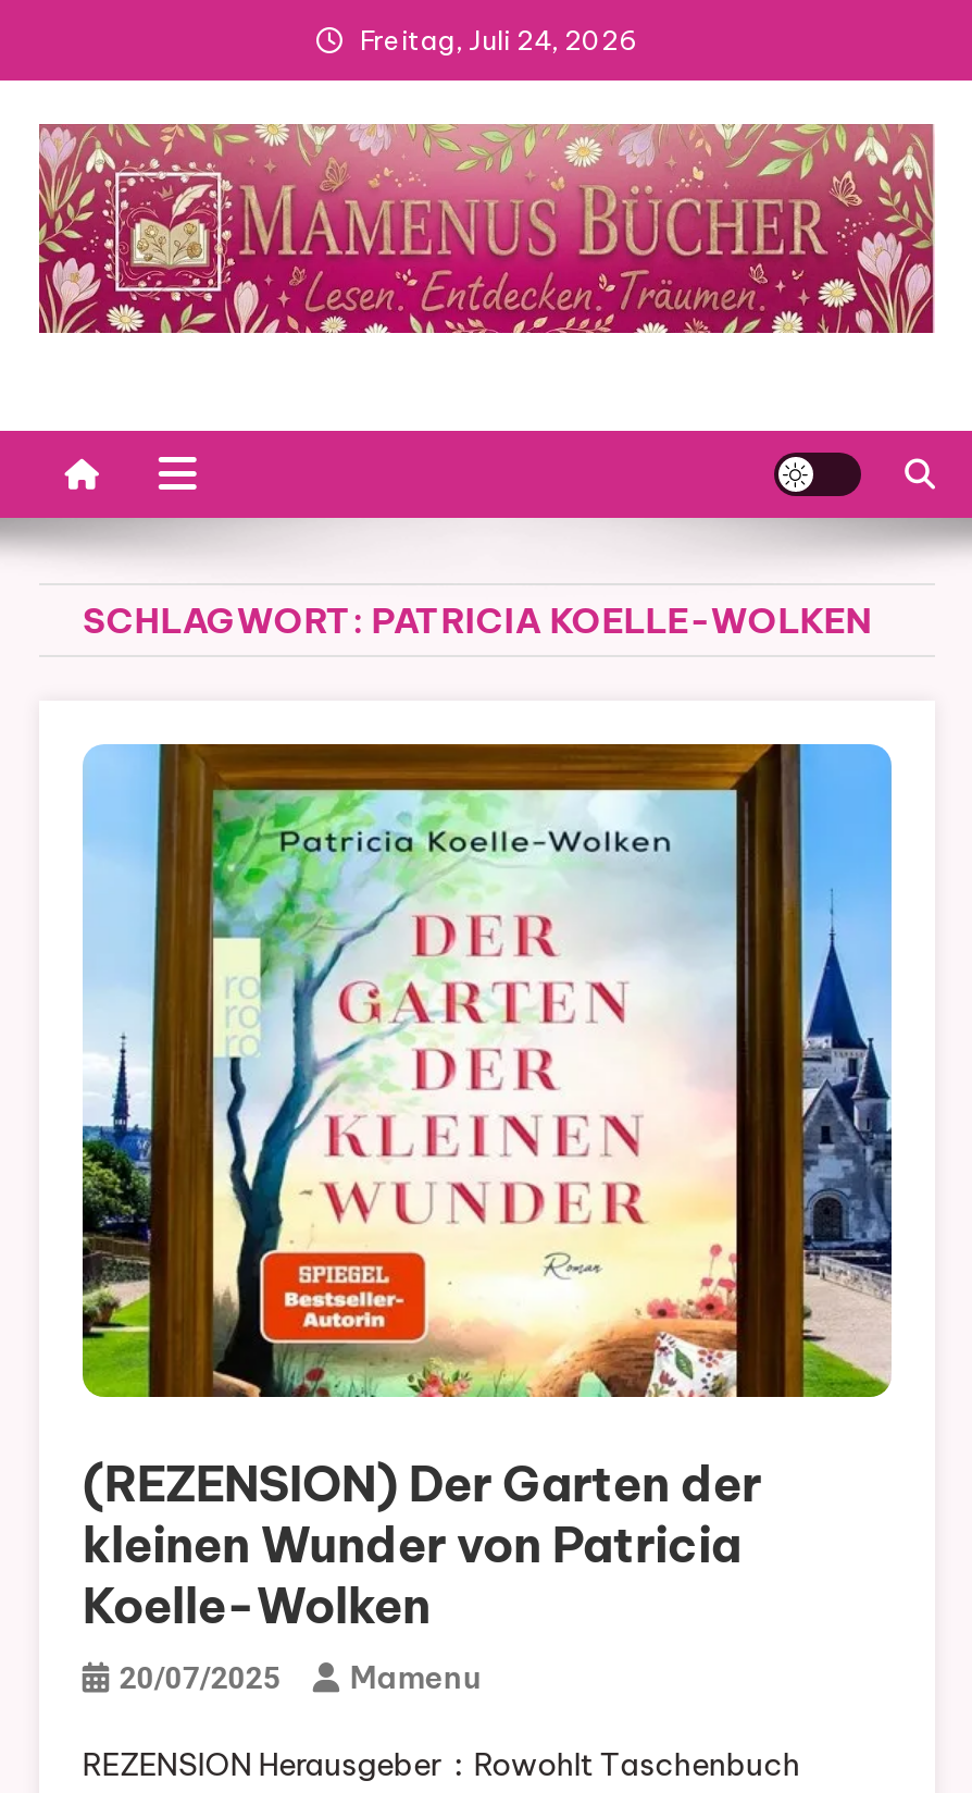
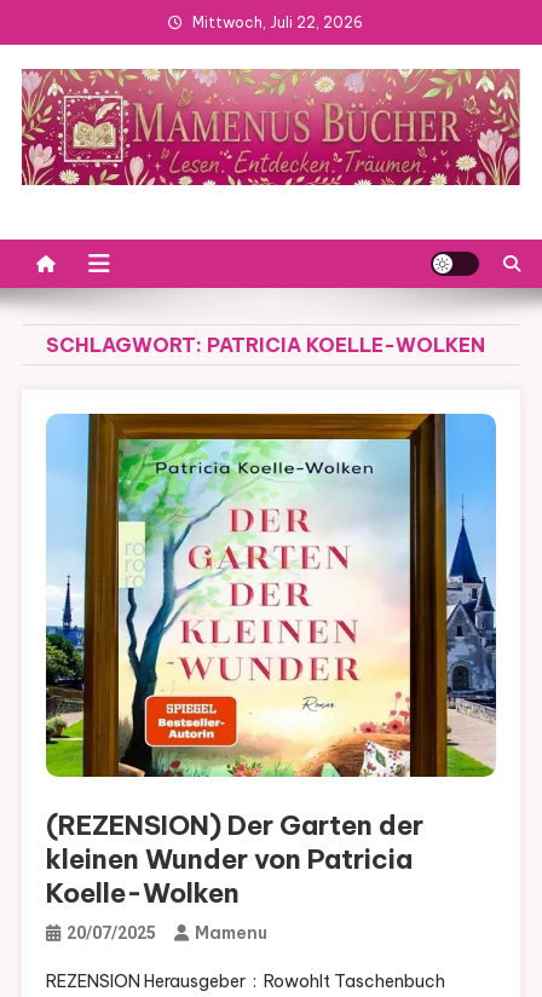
- Freitag, Juli 24, 2026
+ Mittwoch, Juli 22, 2026
